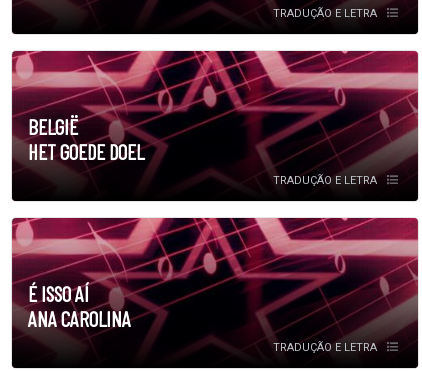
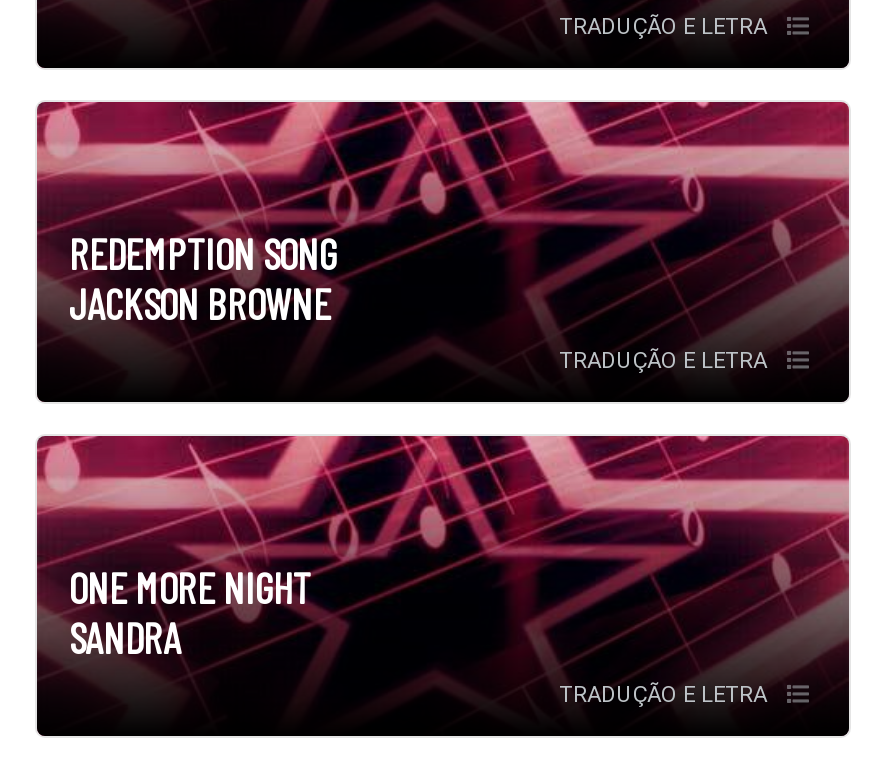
- BELGIË
- HET GOEDE DOEL
+ REDEMPTION SONG
+ JACKSON BROWNE

- É ISSO AÍ
- ANA CAROLINA
+ ONE MORE NIGHT
+ SANDRA
